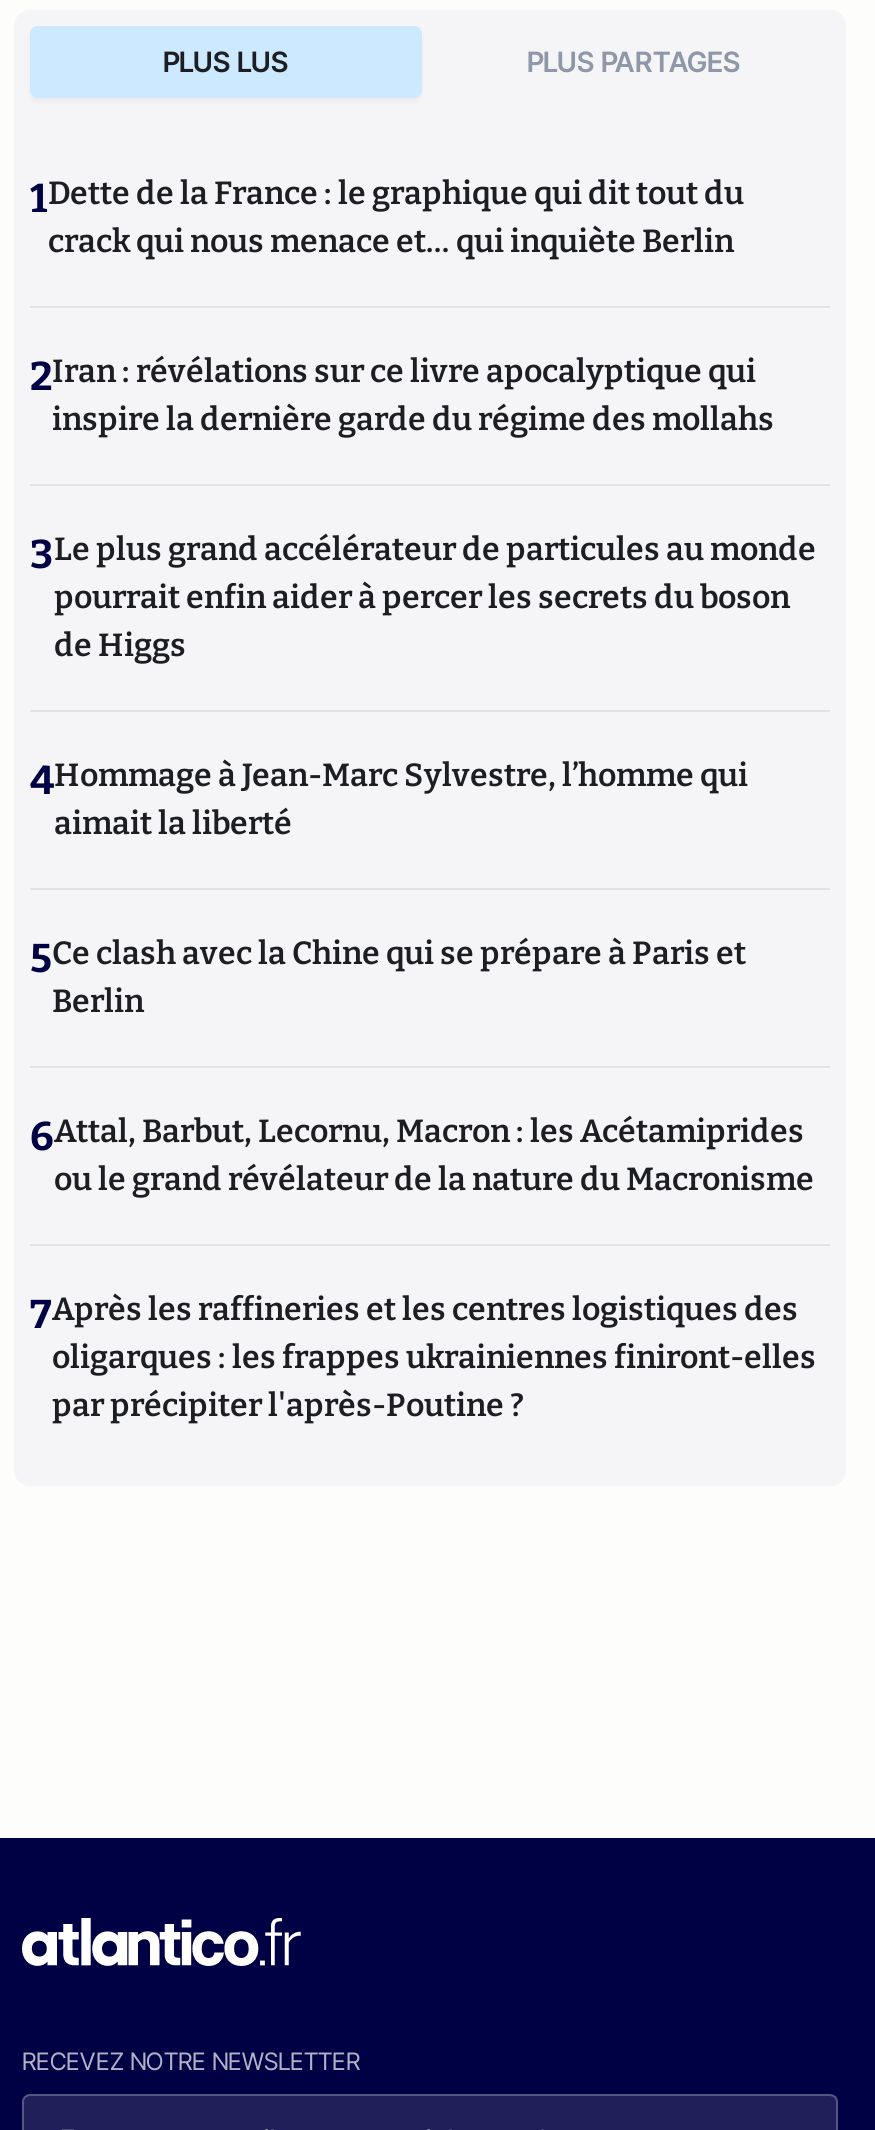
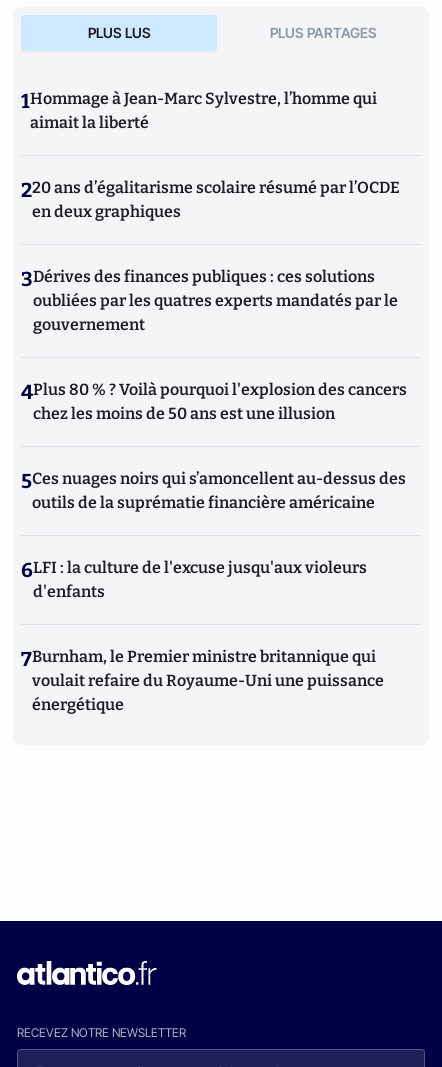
- 1Dette de la France : le graphique qui dit tout du
- crack qui nous menace et… qui inquiète Berlin
- 2Iran : révélations sur ce livre apocalyptique qui
- inspire la dernière garde du régime des mollahs
- 3Le plus grand accélérateur de particules au monde
- pourrait enfin aider à percer les secrets du boson
- de Higgs
- 4Hommage à Jean-Marc Sylvestre, l’homme qui
+ 1Hommage à Jean-Marc Sylvestre, l’homme qui

moved up: aimait la liberté

- 5Ce clash avec la Chine qui se prépare à Paris et
- Berlin
- 6Attal, Barbut, Lecornu, Macron : les Acétamiprides
- ou le grand révélateur de la nature du Macronisme
- 7Après les raffineries et les centres logistiques des
- oligarques : les frappes ukrainiennes finiront-elles
- par précipiter l'après-Poutine ?
+ 220 ans d’égalitarisme scolaire résumé par l’OCDE
+ en deux graphiques
+ 3Dérives des finances publiques : ces solutions
+ oubliées par les quatres experts mandatés par le
+ gouvernement
+ 4Plus 80 % ? Voilà pourquoi l'explosion des cancers
+ chez les moins de 50 ans est une illusion
+ 5Ces nuages noirs qui s’amoncellent au-dessus des
+ outils de la suprématie financière américaine
+ 6LFI : la culture de l'excuse jusqu'aux violeurs
+ d'enfants
+ 7Burnham, le Premier ministre britannique qui
+ voulait refaire du Royaume-Uni une puissance
+ énergétique
